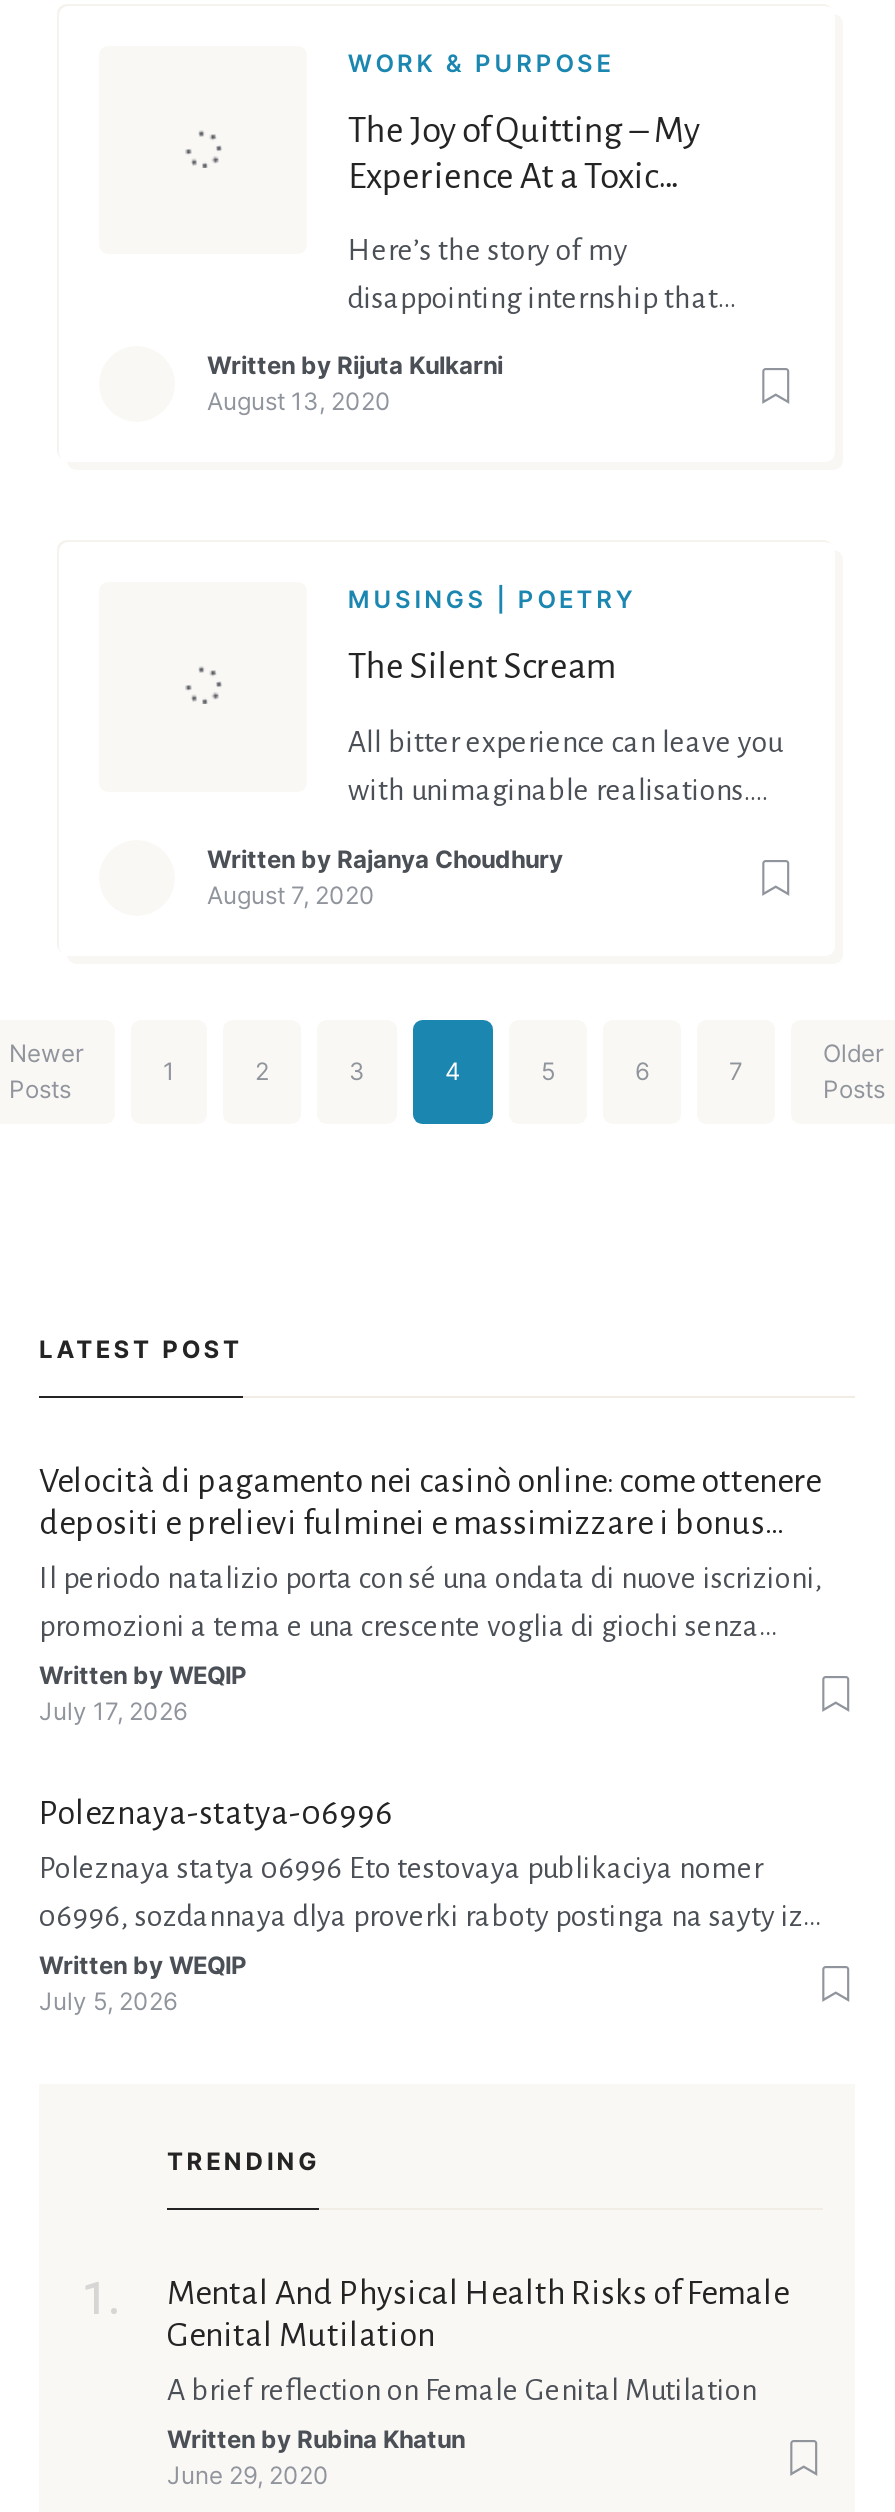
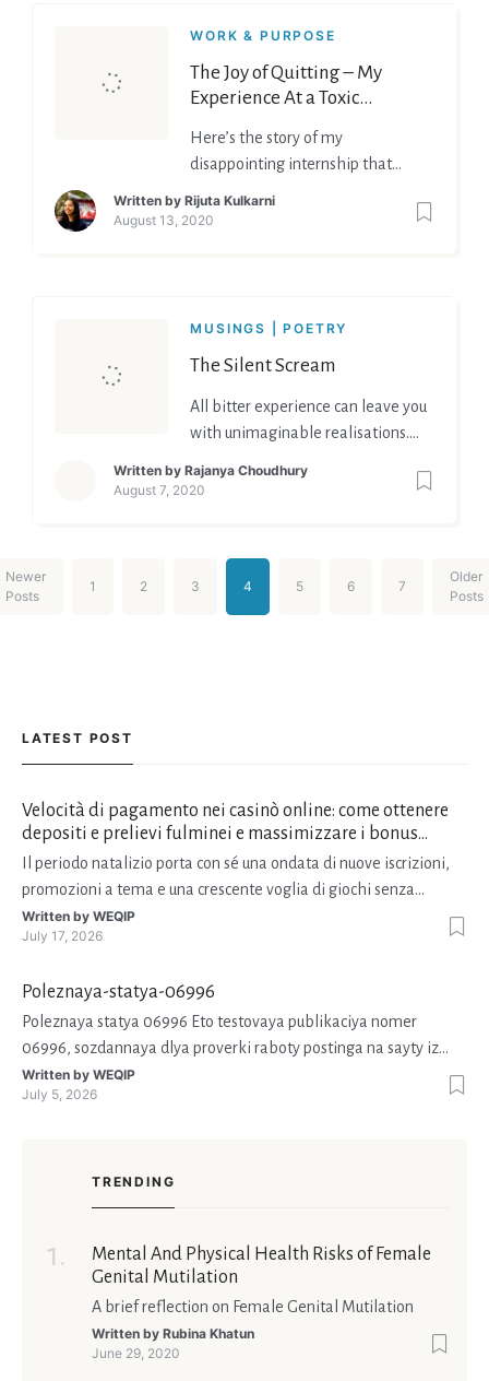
+ [image]
